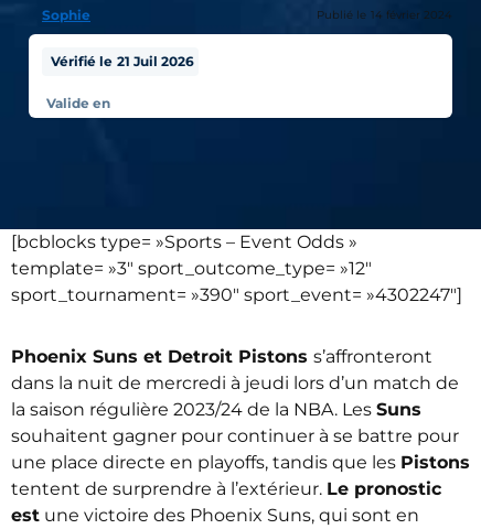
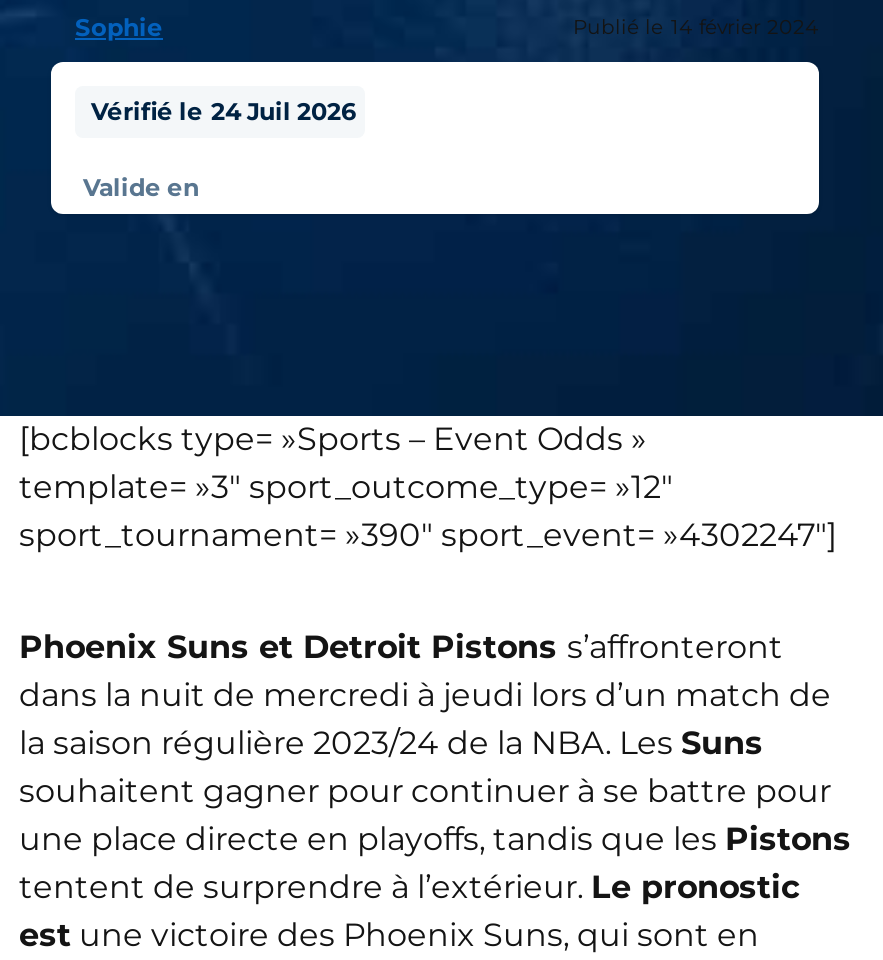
- Vérifié le 21 Juil 2026
+ Vérifié le 24 Juil 2026
